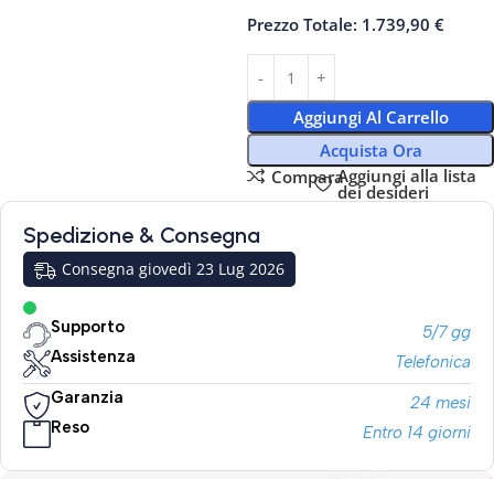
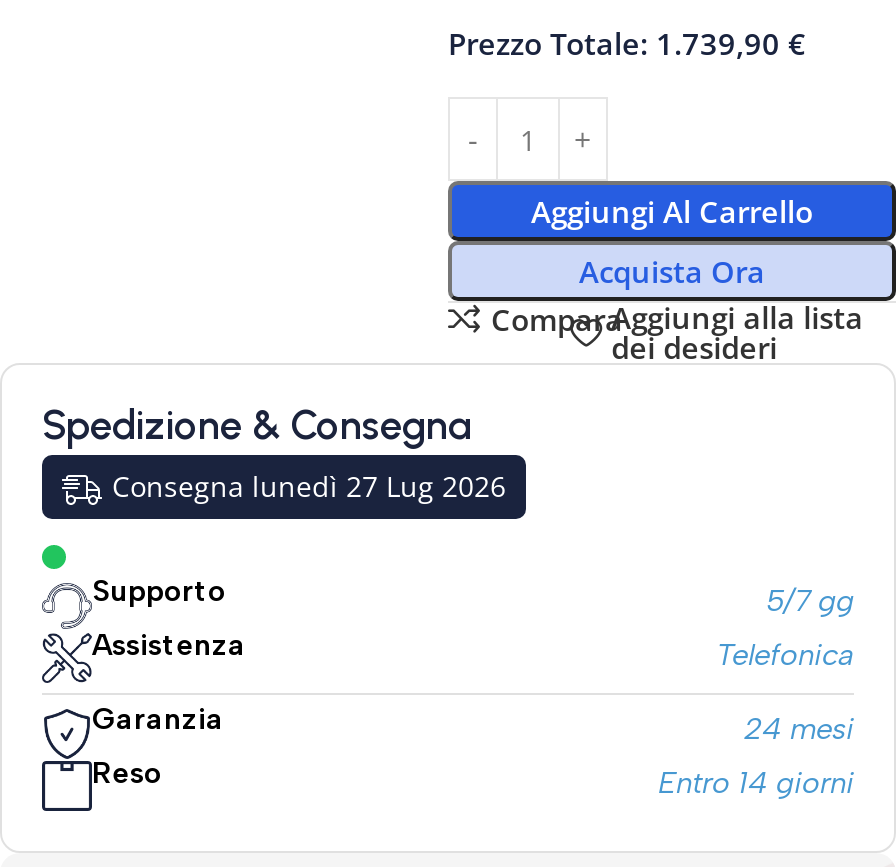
- Consegna giovedì 23 Lug 2026
+ Consegna lunedì 27 Lug 2026
